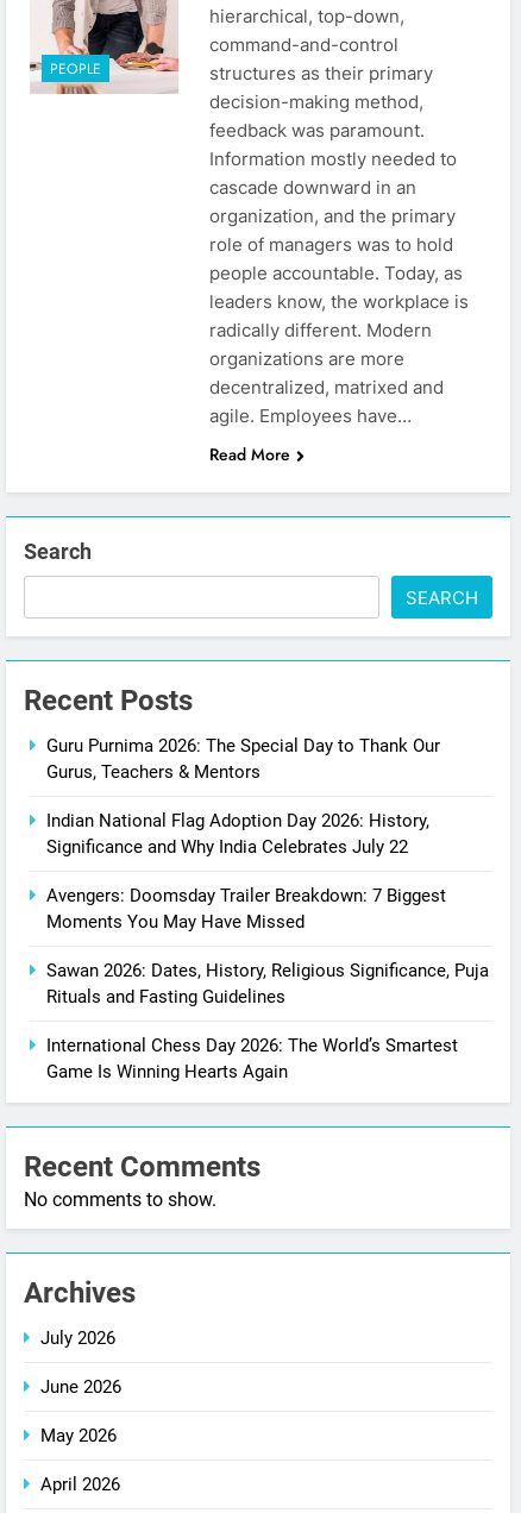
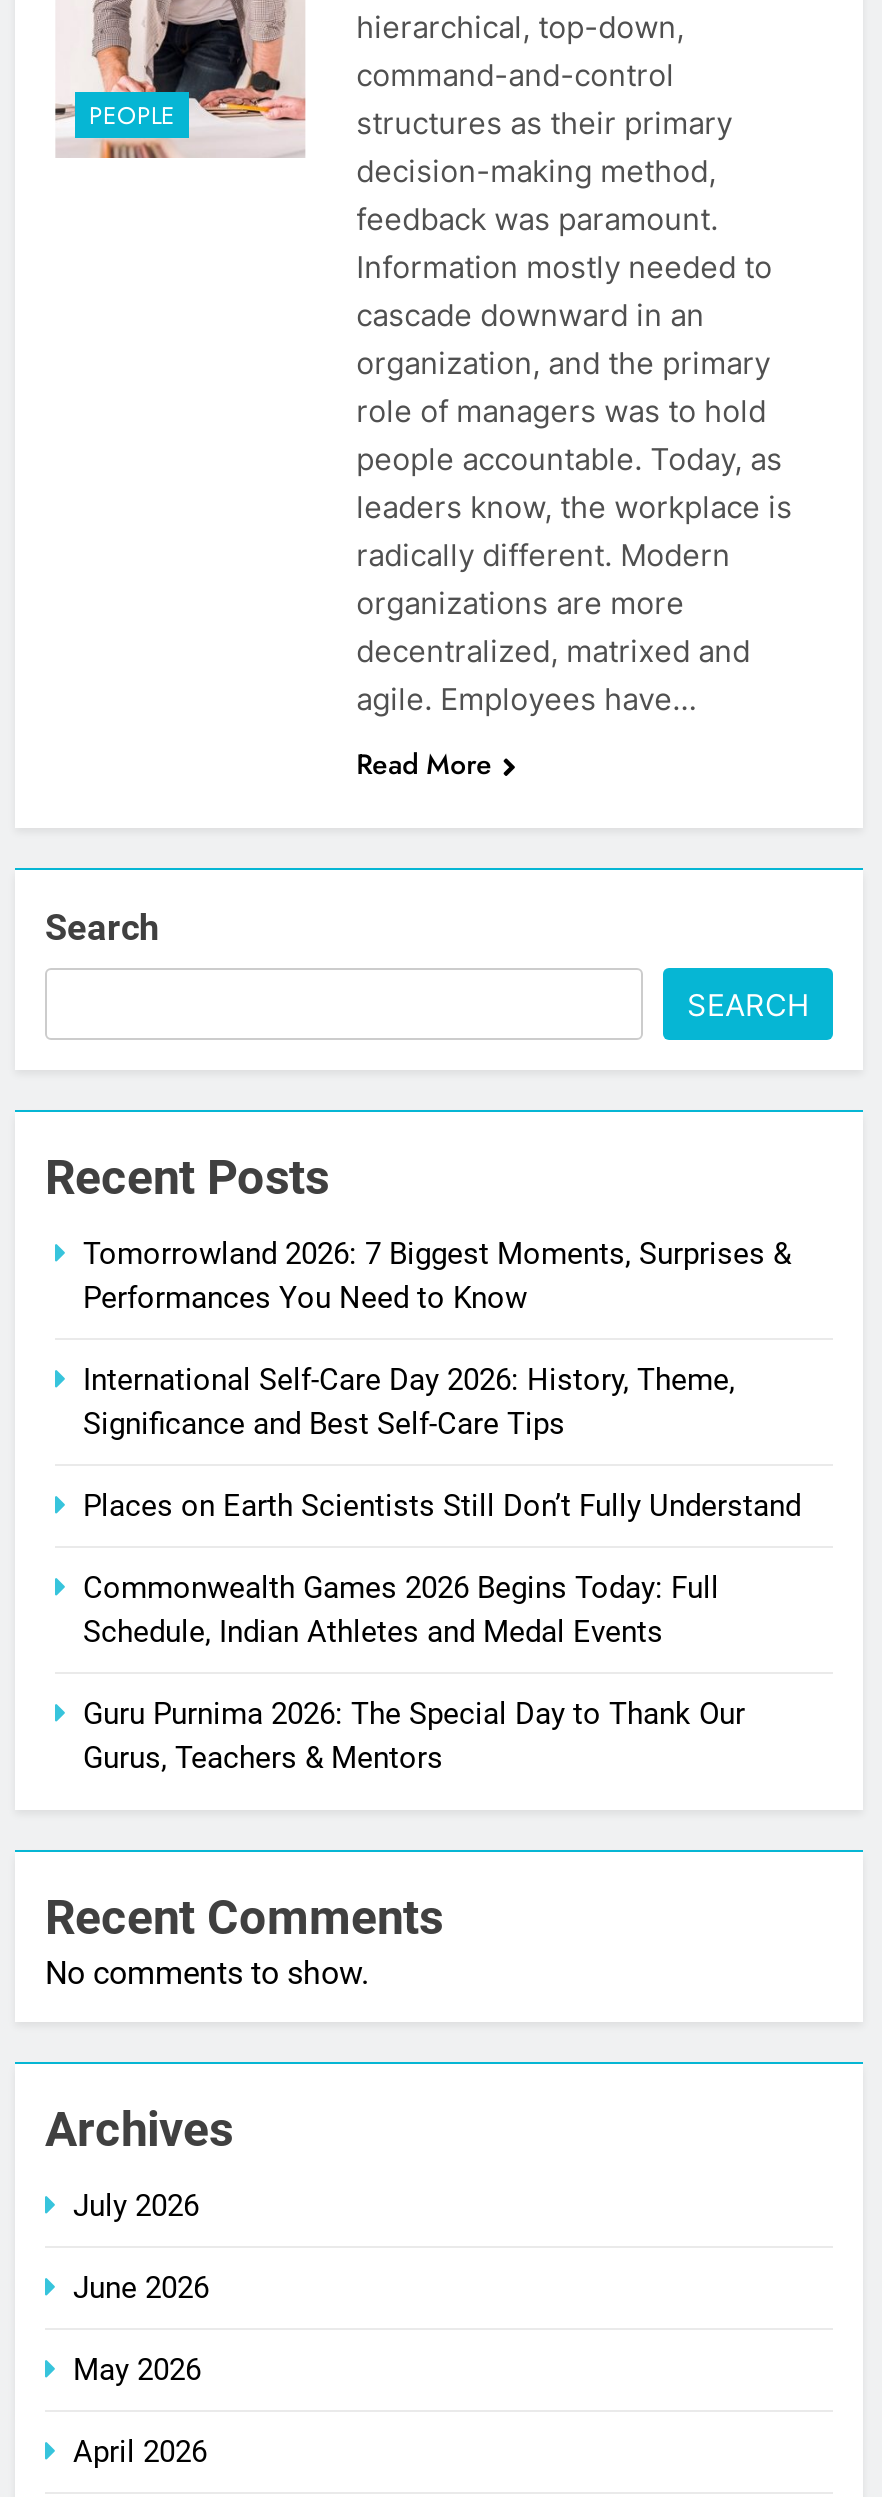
+ Tomorrowland 2026: 7 Biggest Moments, Surprises &
+ Performances You Need to Know
+ International Self-Care Day 2026: History, Theme,
+ Significance and Best Self-Care Tips
+ Places on Earth Scientists Still Don’t Fully Understand
+ Commonwealth Games 2026 Begins Today: Full
+ Schedule, Indian Athletes and Medal Events

moved down: Guru Purnima 2026: The Special Day to Thank Our | Gurus, Teachers & Mentors

- Indian National Flag Adoption Day 2026: History,
- Significance and Why India Celebrates July 22
- Avengers: Doomsday Trailer Breakdown: 7 Biggest
- Moments You May Have Missed
- Sawan 2026: Dates, History, Religious Significance, Puja
- Rituals and Fasting Guidelines
- International Chess Day 2026: The World’s Smartest
- Game Is Winning Hearts Again
